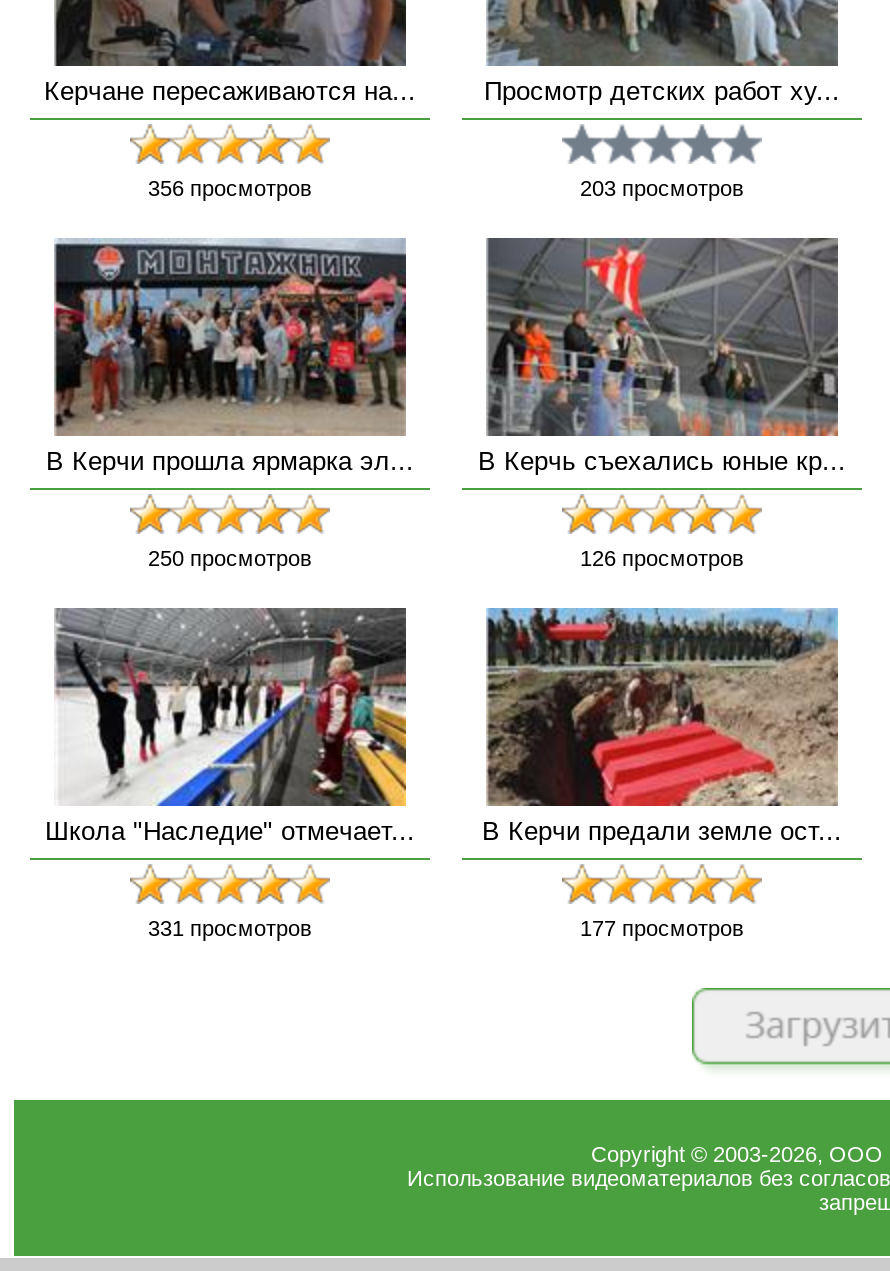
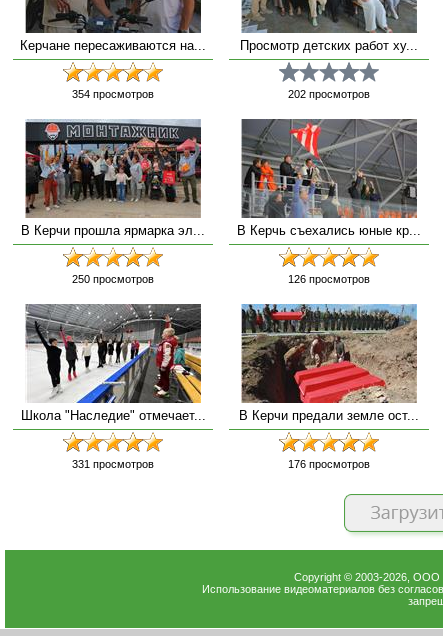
- 356 просмотров
+ 354 просмотров

- 203 просмотров
+ 202 просмотров

- 177 просмотров
+ 176 просмотров
